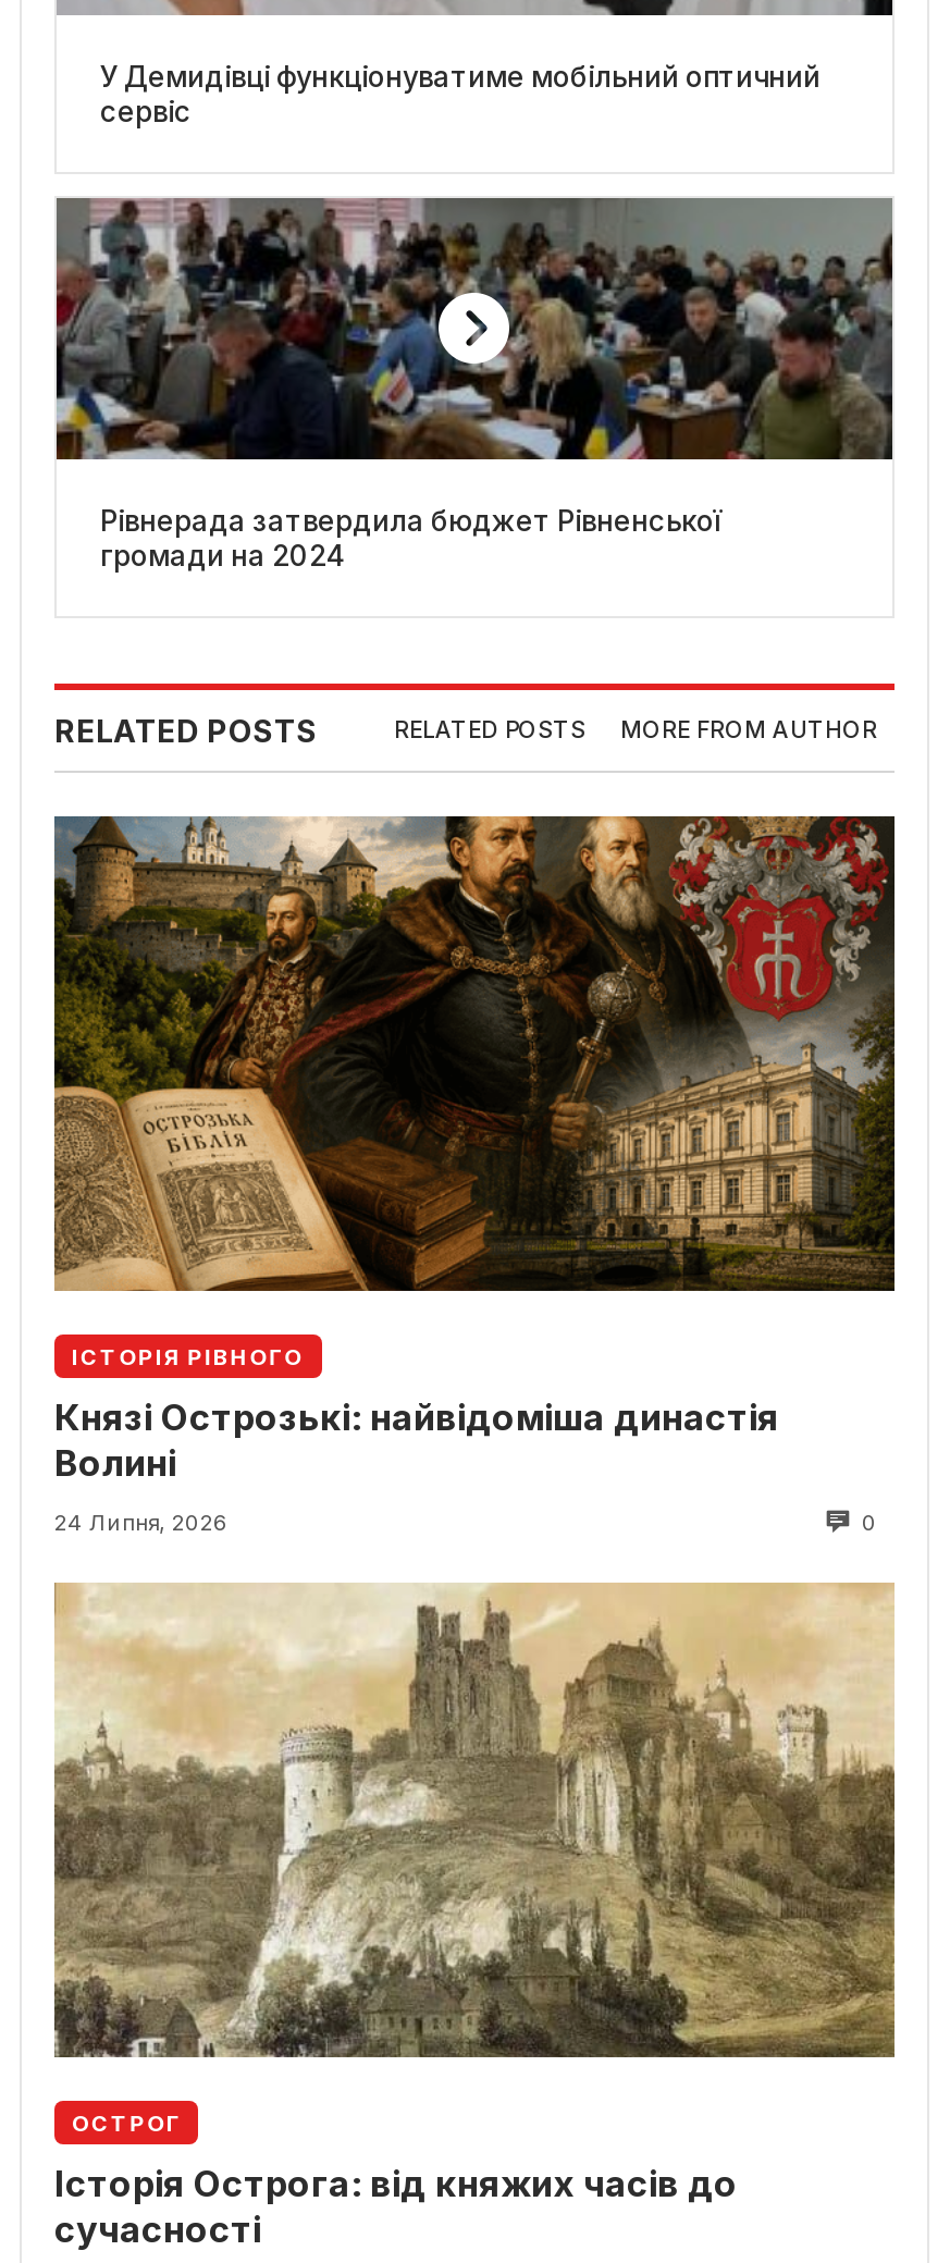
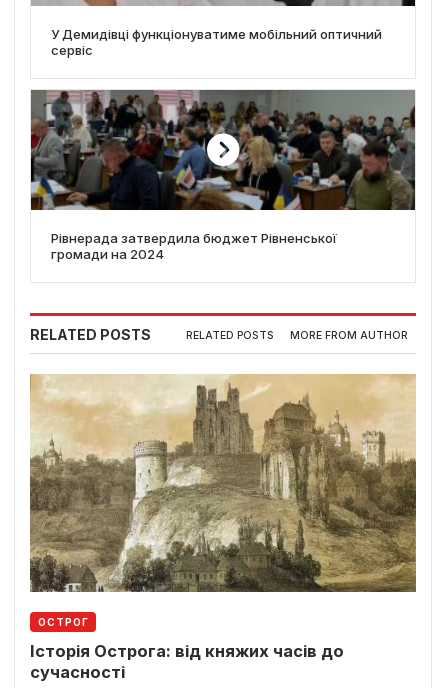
- [image]
- ІСТОРІЯ РІВНОГО
- Князі Острозькі: найвідоміша династія
- Волині
- 24 Липня, 2026
- 0
